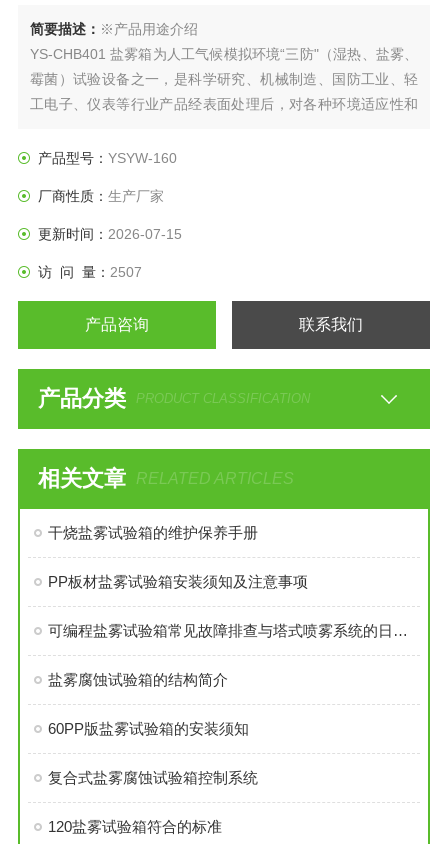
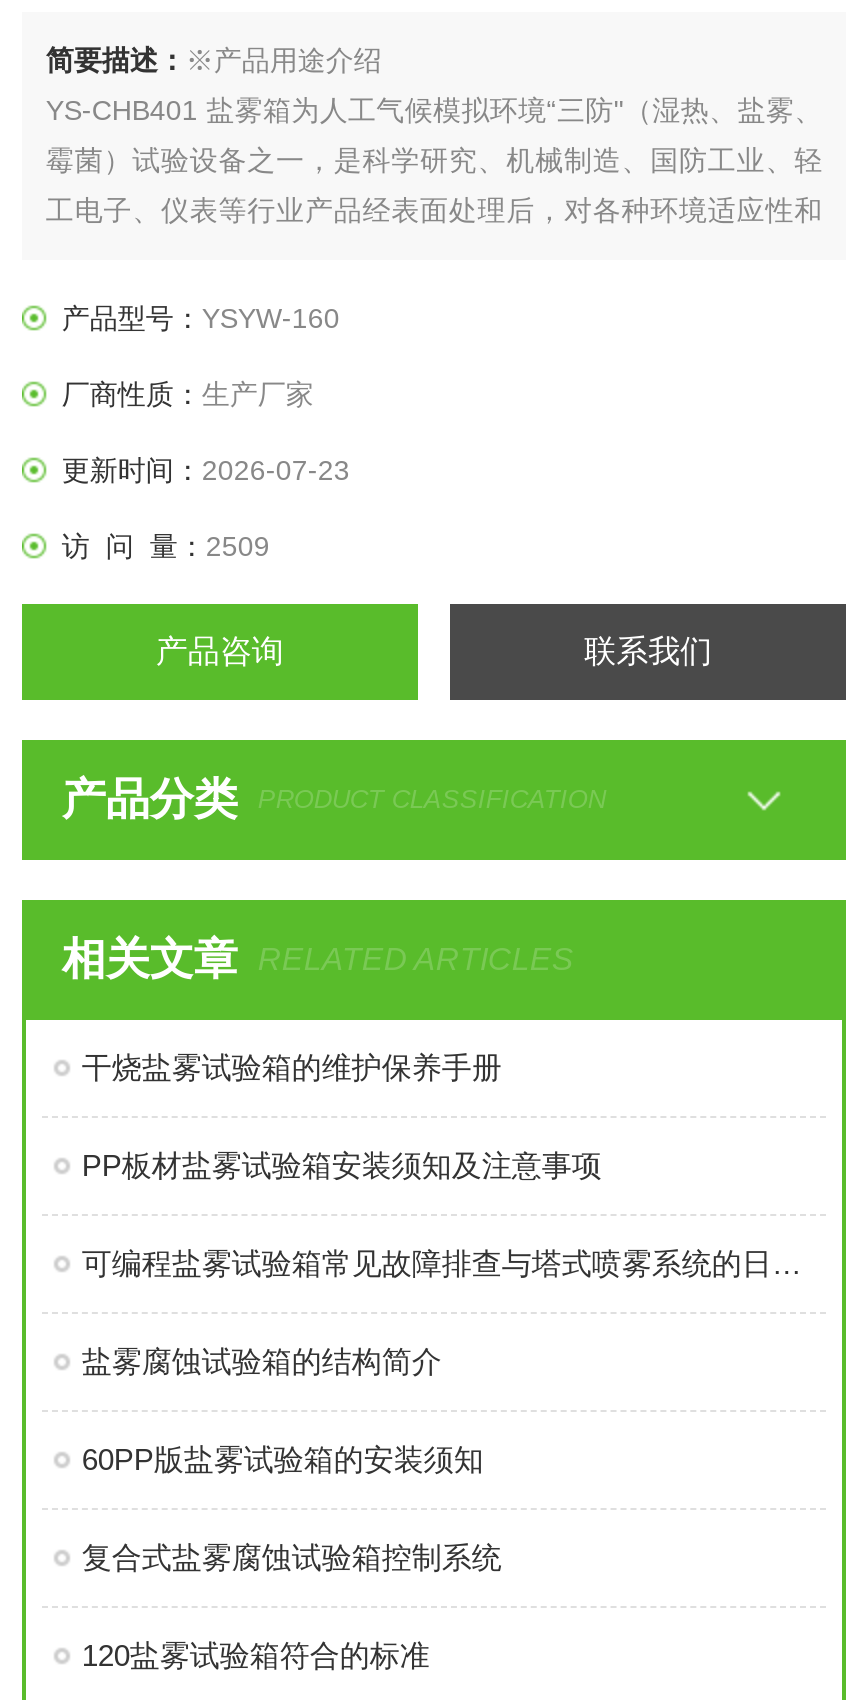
- 更新时间：2026-07-15
+ 更新时间：2026-07-23

- 访 问 量：2507
+ 访 问 量：2509
